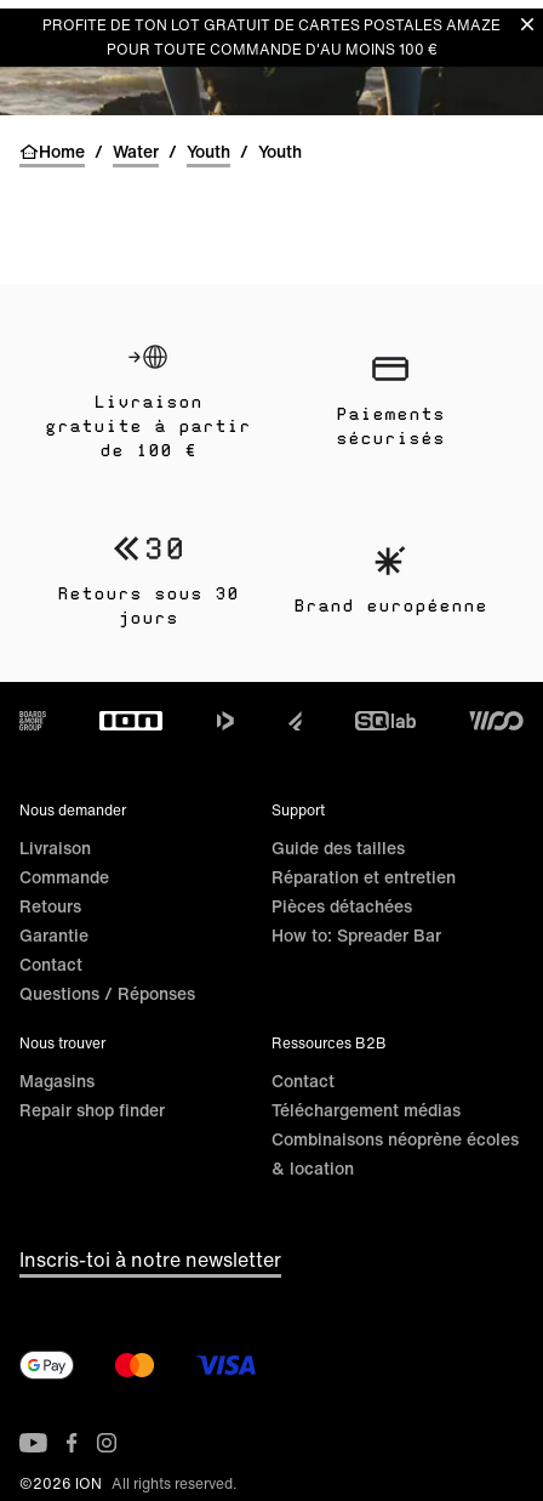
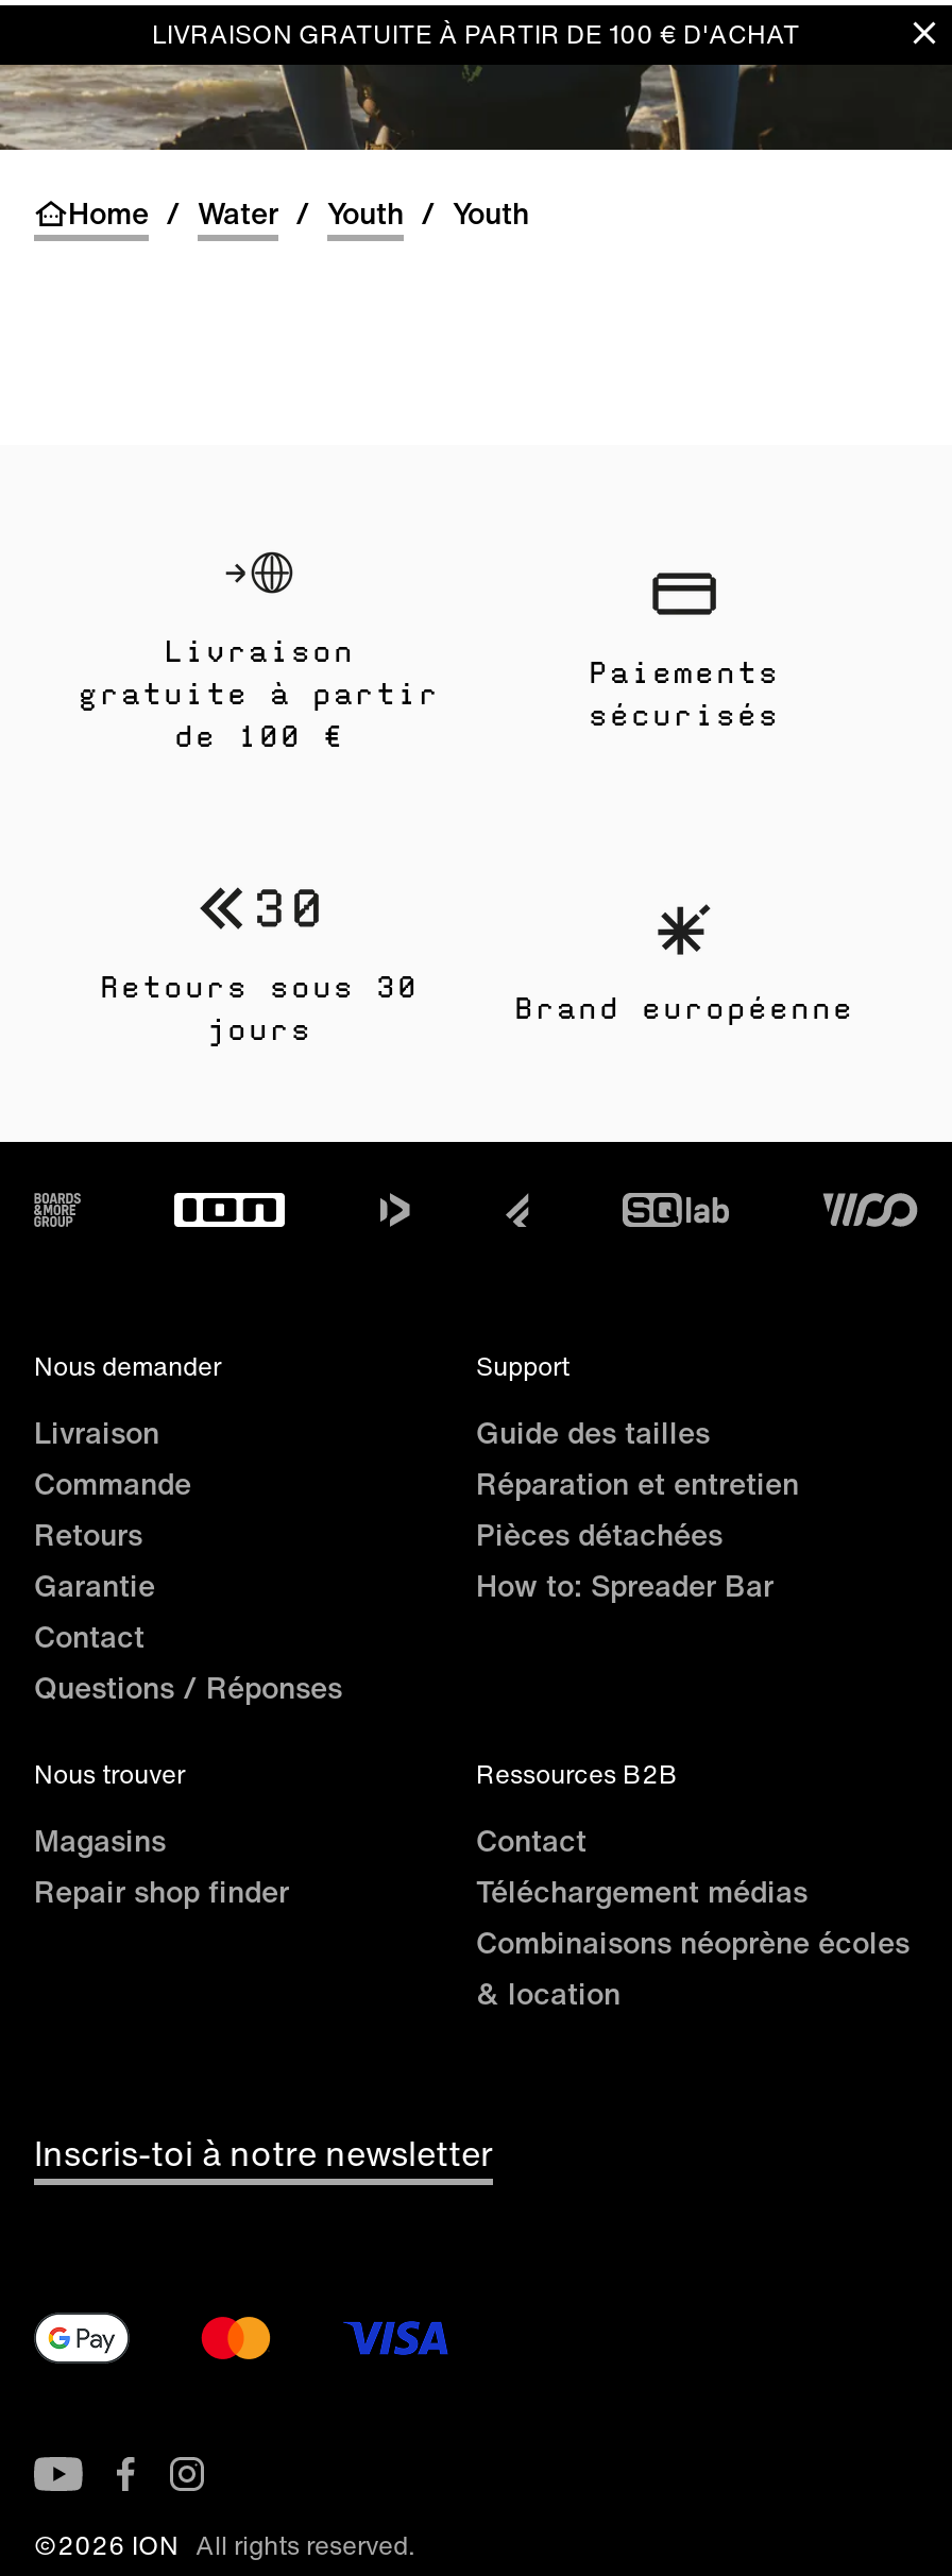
- PROFITE DE TON LOT GRATUIT DE CARTES POSTALES AMAZE
- POUR TOUTE COMMANDE D'AU MOINS 100 €
+ LIVRAISON GRATUITE À PARTIR DE 100 € D'ACHAT
